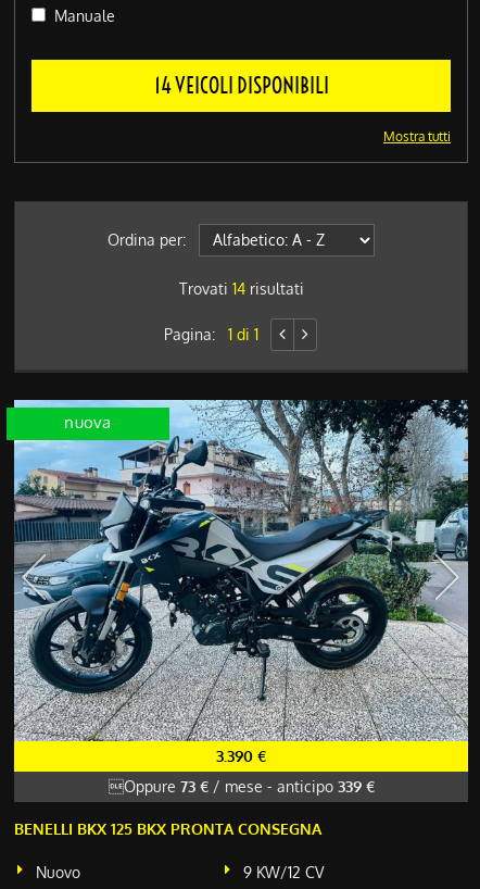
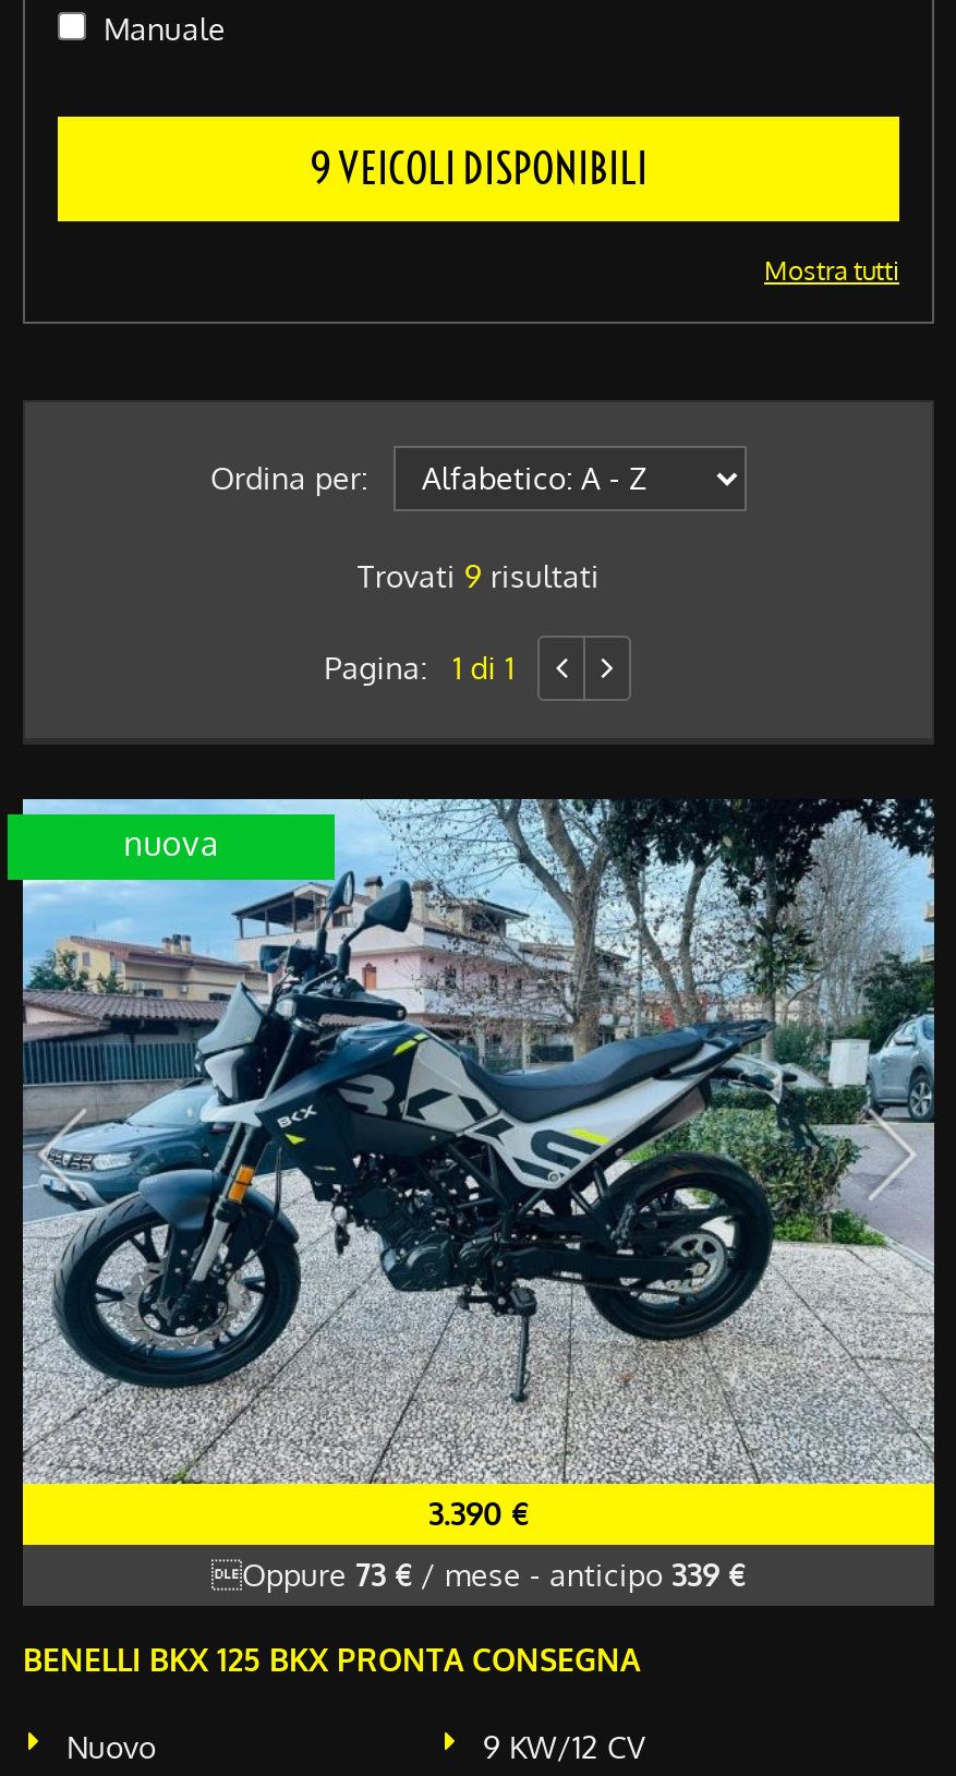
- 14 VEICOLI DISPONIBILI
+ 9 VEICOLI DISPONIBILI

- Trovati 14 risultati
+ Trovati 9 risultati
